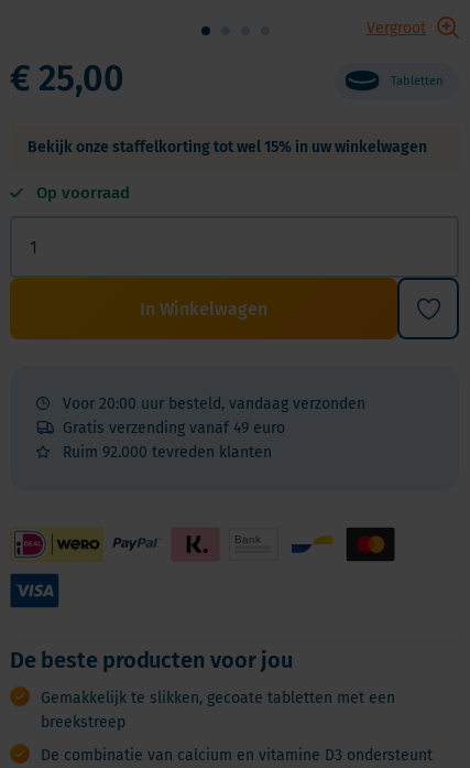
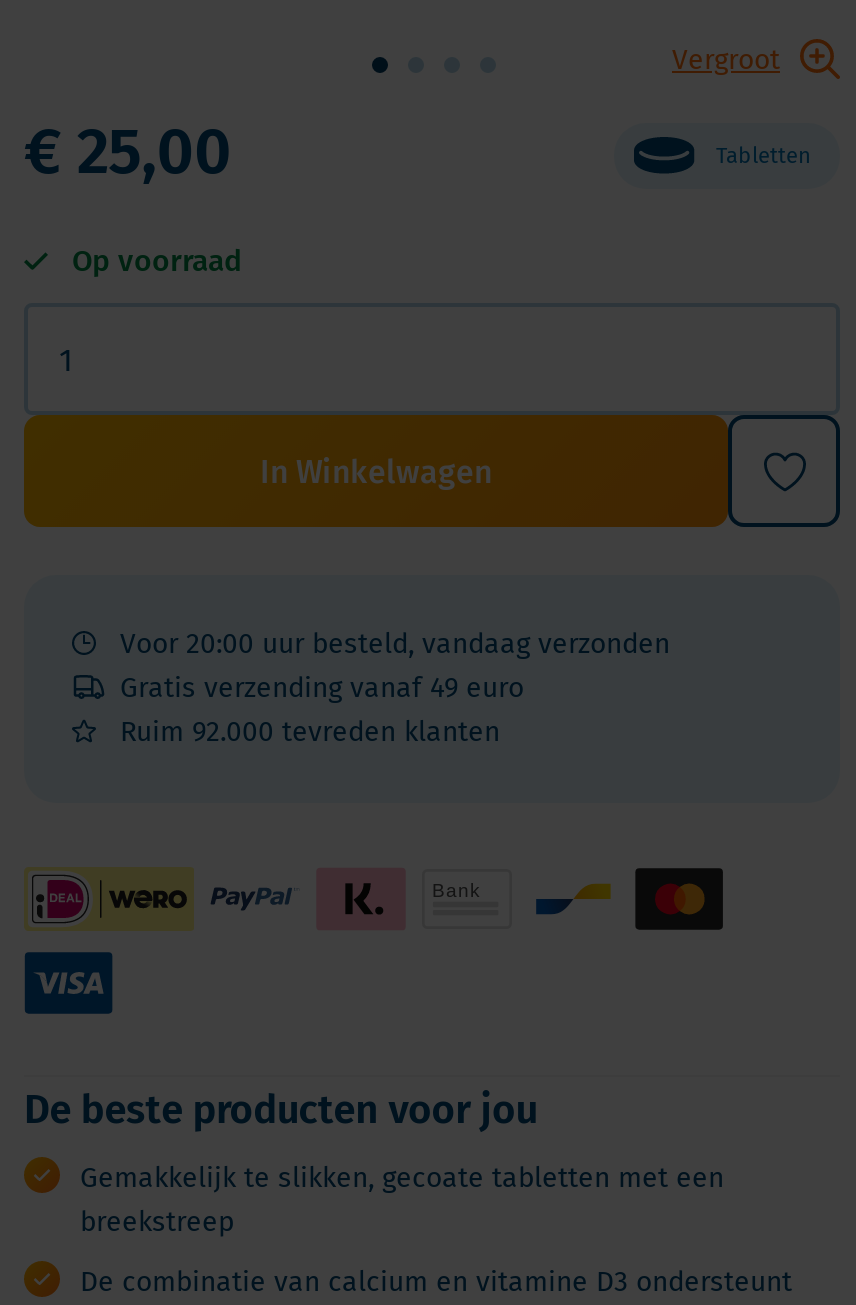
- Bekijk onze staffelkorting tot wel 15% in uw winkelwagen
